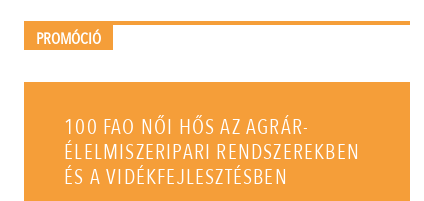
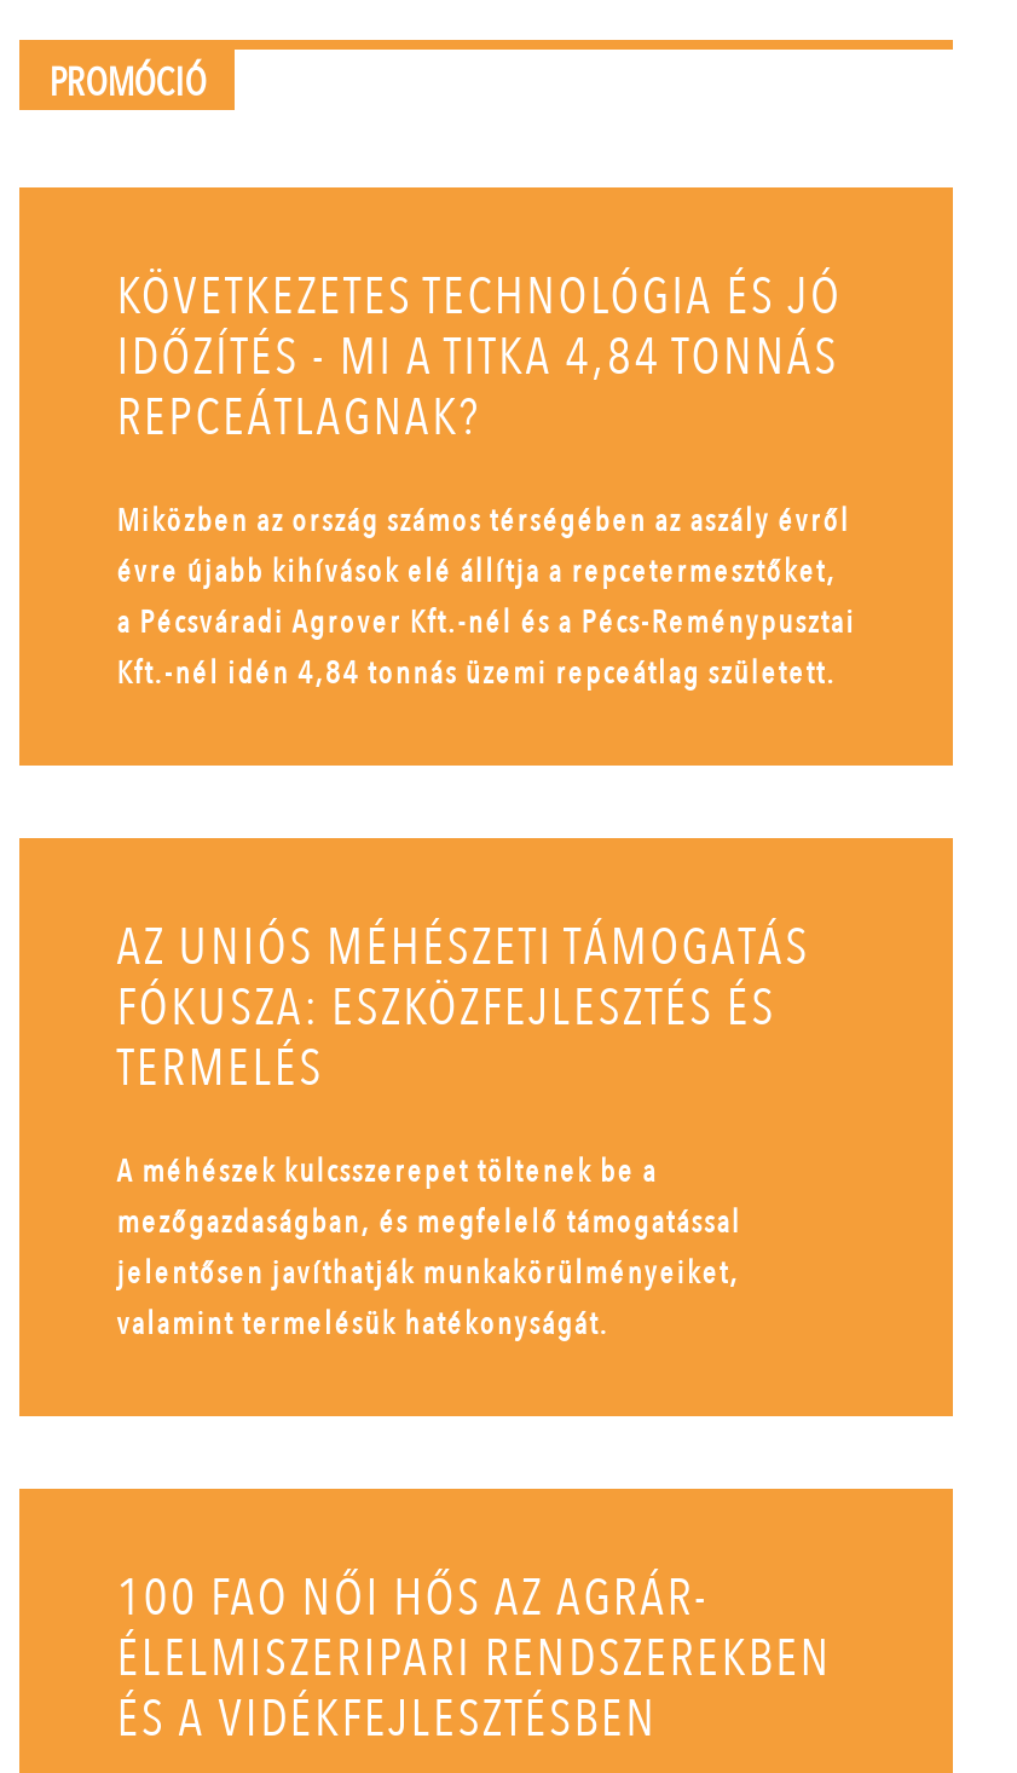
+ KÖVETKEZETES TECHNOLÓGIA ÉS JÓ
+ IDŐZÍTÉS - MI A TITKA 4,84 TONNÁS
+ REPCEÁTLAGNAK?
+ Miközben az ország számos térségében az aszály évről
+ évre újabb kihívások elé állítja a repcetermesztőket,
+ a Pécsváradi Agrover Kft.-nél és a Pécs-Reménypusztai
+ Kft.-nél idén 4,84 tonnás üzemi repceátlag született.

+ AZ UNIÓS MÉHÉSZETI TÁMOGATÁS
+ FÓKUSZA: ESZKÖZFEJLESZTÉS ÉS
+ TERMELÉS
+ A méhészek kulcsszerepet töltenek be a
+ mezőgazdaságban, és megfelelő támogatással
+ jelentősen javíthatják munkakörülményeiket,
+ valamint termelésük hatékonyságát.
